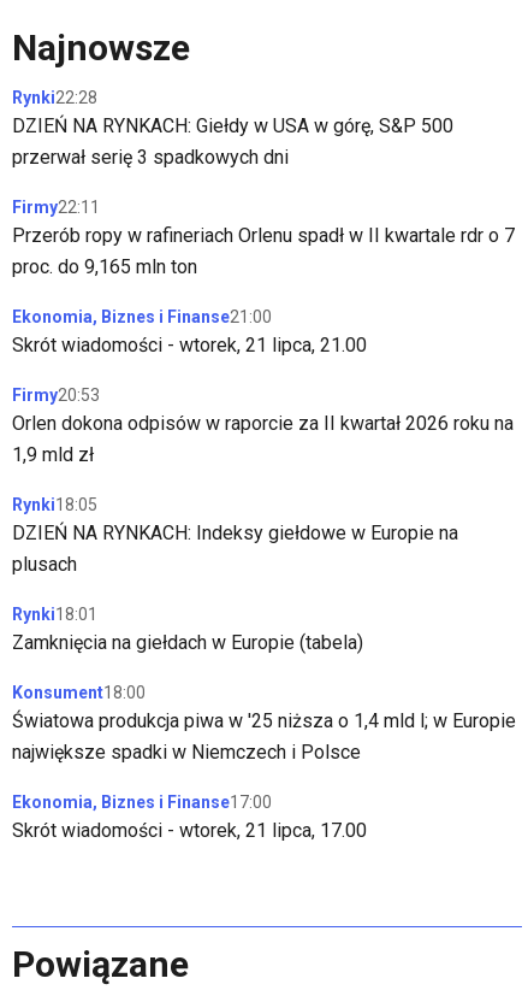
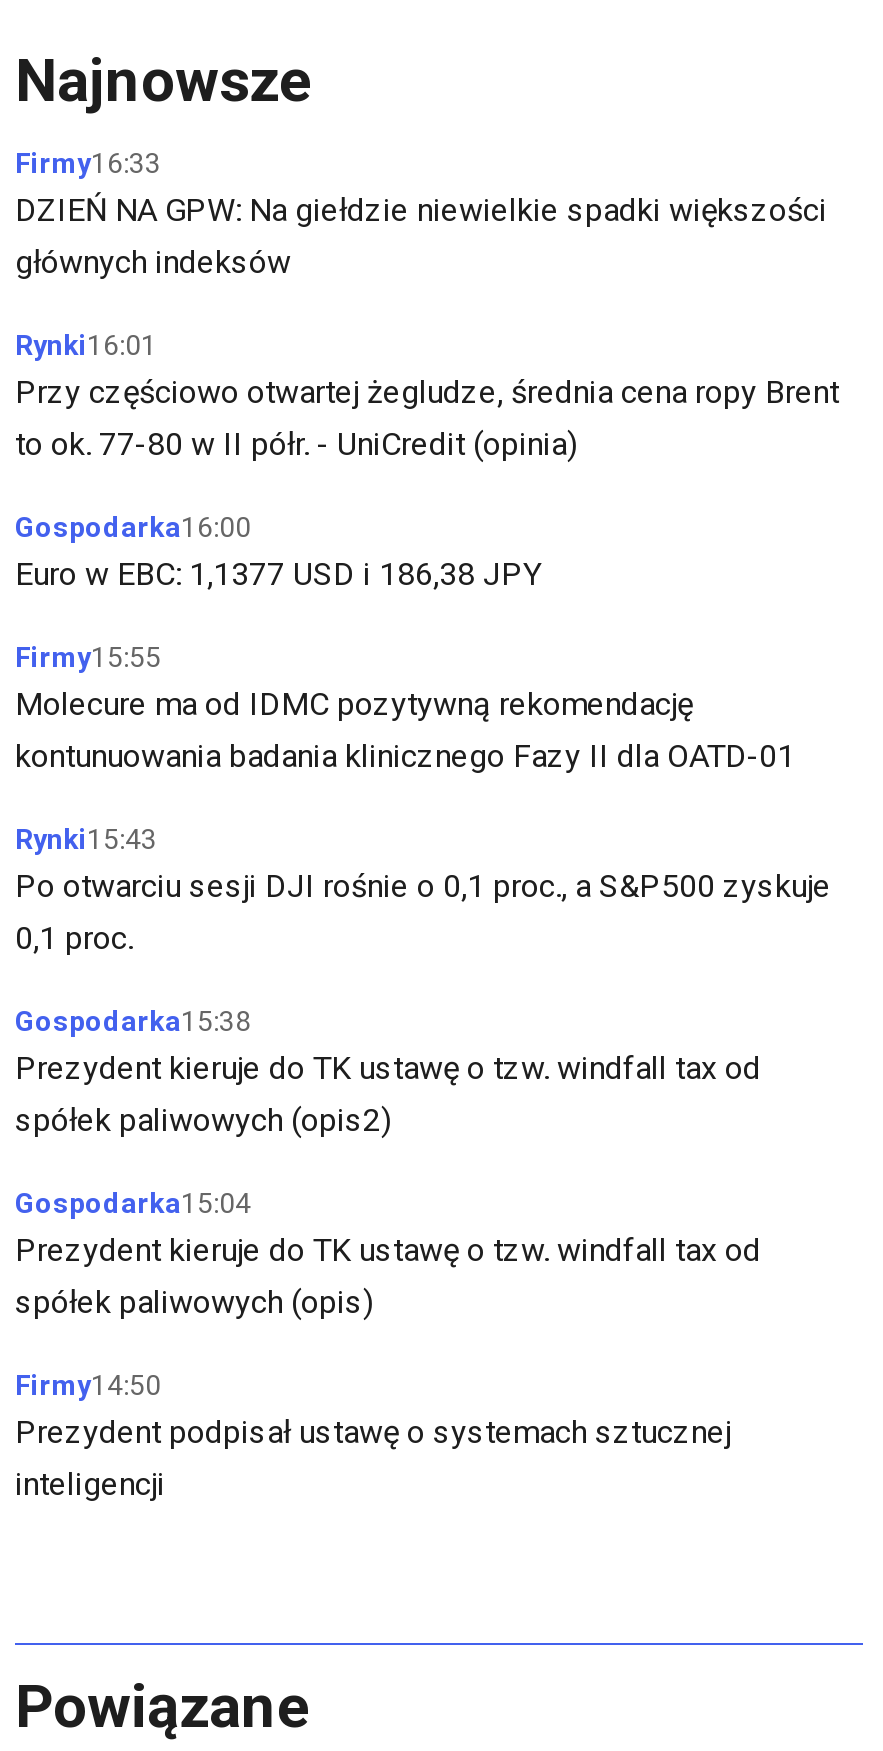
- Rynki22:28
- DZIEŃ NA RYNKACH: Giełdy w USA w górę, S&P 500
- przerwał serię 3 spadkowych dni
+ Firmy16:33
+ DZIEŃ NA GPW: Na giełdzie niewielkie spadki większości
+ głównych indeksów

- Firmy22:11
- Przerób ropy w rafineriach Orlenu spadł w II kwartale rdr o 7
- proc. do 9,165 mln ton
+ Rynki16:01
+ Przy częściowo otwartej żegludze, średnia cena ropy Brent
+ to ok. 77-80 w II półr. - UniCredit (opinia)

- Ekonomia, Biznes i Finanse21:00
- Skrót wiadomości - wtorek, 21 lipca, 21.00
+ Gospodarka16:00
+ Euro w EBC: 1,1377 USD i 186,38 JPY

- Firmy20:53
- Orlen dokona odpisów w raporcie za II kwartał 2026 roku na
- 1,9 mld zł
+ Firmy15:55
+ Molecure ma od IDMC pozytywną rekomendację
+ kontunuowania badania klinicznego Fazy II dla OATD-01

- Rynki18:05
- DZIEŃ NA RYNKACH: Indeksy giełdowe w Europie na
- plusach
+ Rynki15:43
+ Po otwarciu sesji DJI rośnie o 0,1 proc., a S&P500 zyskuje
+ 0,1 proc.

- Rynki18:01
- Zamknięcia na giełdach w Europie (tabela)
+ Gospodarka15:38
+ Prezydent kieruje do TK ustawę o tzw. windfall tax od
+ spółek paliwowych (opis2)

- Konsument18:00
- Światowa produkcja piwa w '25 niższa o 1,4 mld l; w Europie
- największe spadki w Niemczech i Polsce
+ Gospodarka15:04
+ Prezydent kieruje do TK ustawę o tzw. windfall tax od
+ spółek paliwowych (opis)

- Ekonomia, Biznes i Finanse17:00
- Skrót wiadomości - wtorek, 21 lipca, 17.00
+ Firmy14:50
+ Prezydent podpisał ustawę o systemach sztucznej
+ inteligencji
